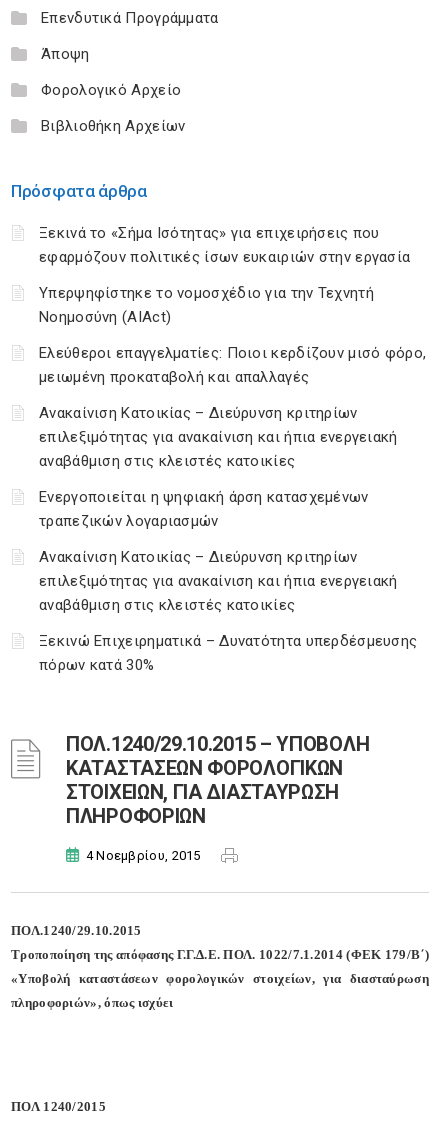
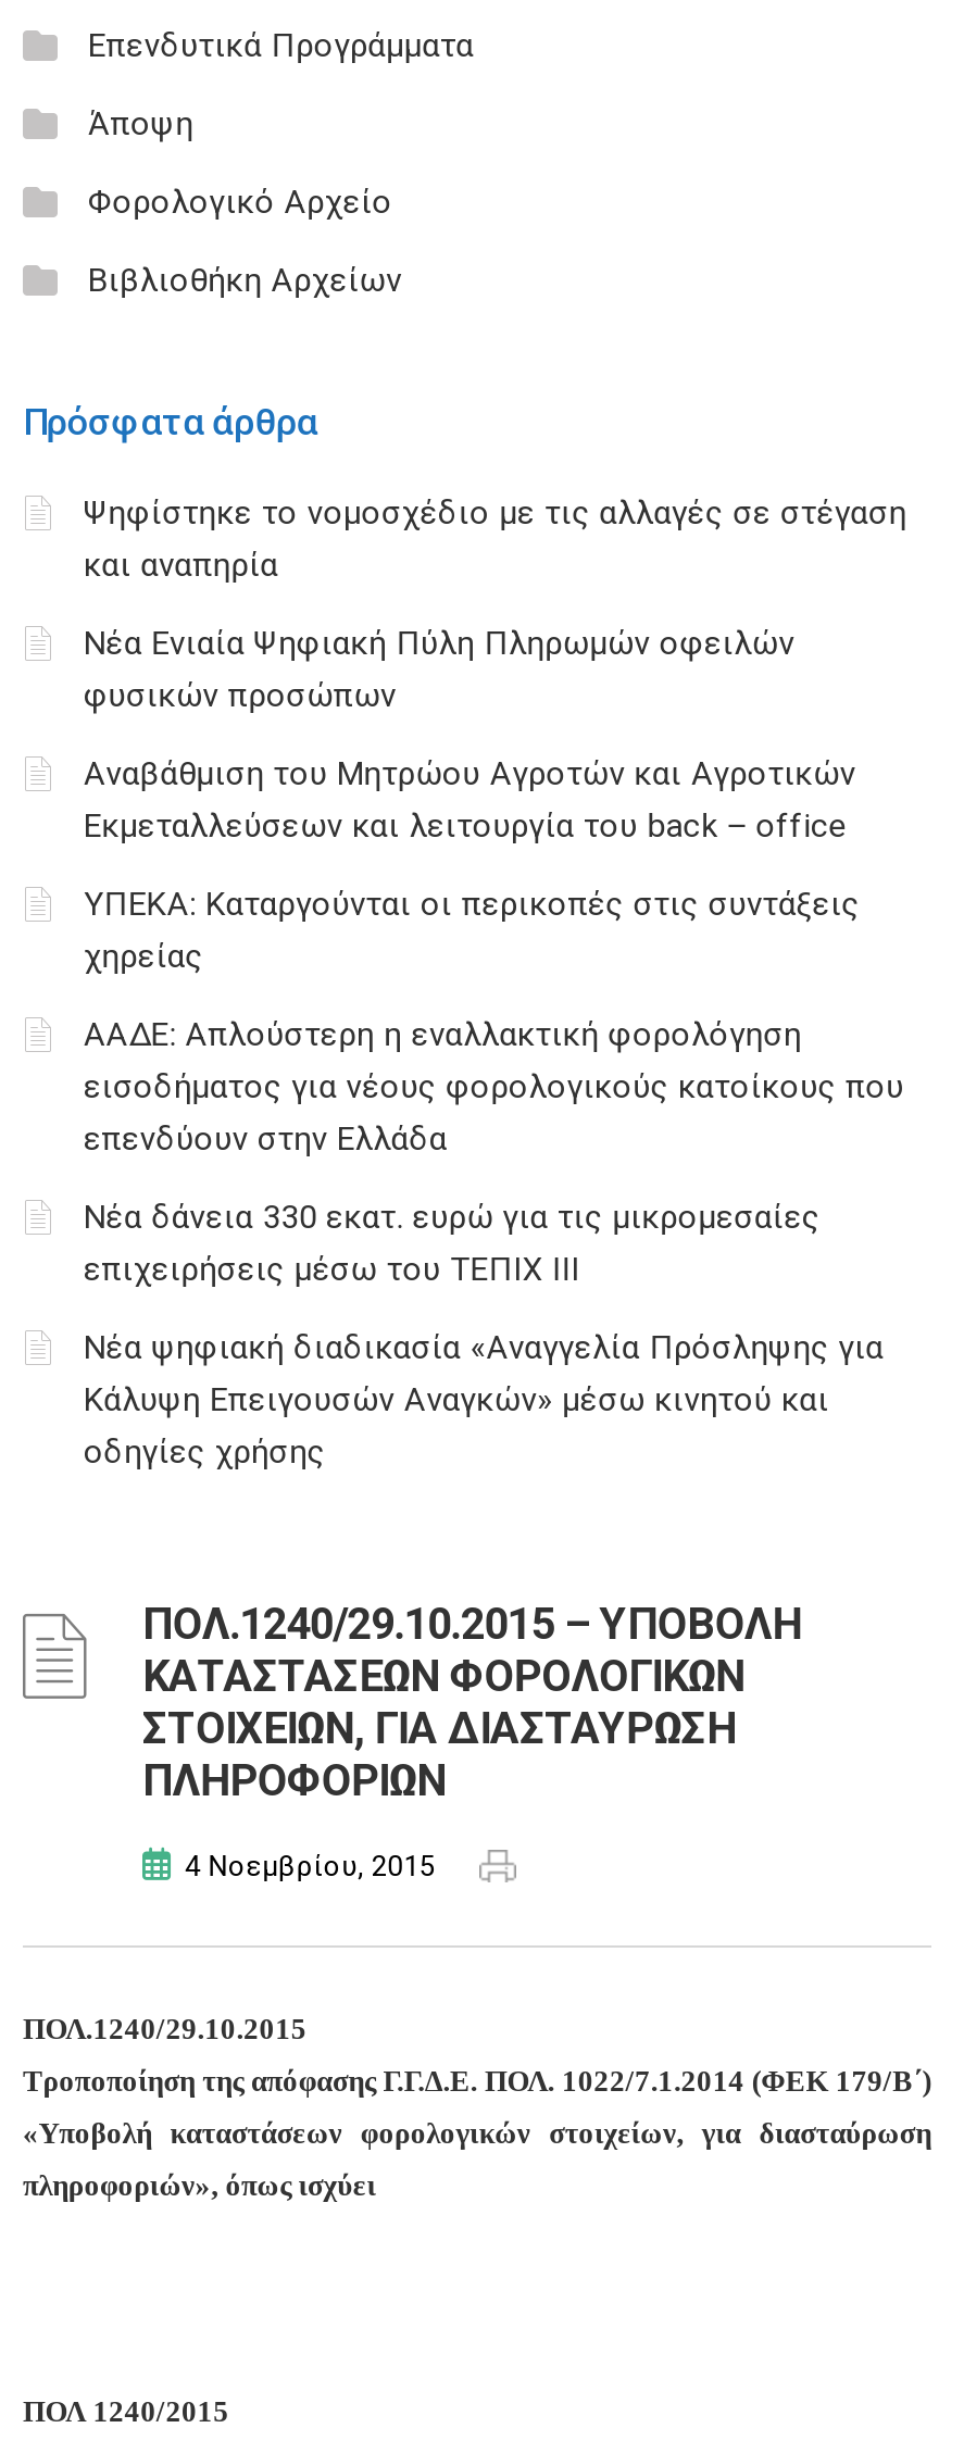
- Ξεκινά το «Σήμα Ισότητας» για επιχειρήσεις που
- εφαρμόζουν πολιτικές ίσων ευκαιριών στην εργασία
+ Ψηφίστηκε το νομοσχέδιο με τις αλλαγές σε στέγαση
+ και αναπηρία

- Υπερψηφίστηκε το νομοσχέδιο για την Τεχνητή
- Νοημοσύνη (AIAct)
+ Νέα Ενιαία Ψηφιακή Πύλη Πληρωμών οφειλών
+ φυσικών προσώπων

- Ελεύθεροι επαγγελματίες: Ποιοι κερδίζουν μισό φόρο,
- μειωμένη προκαταβολή και απαλλαγές
+ Αναβάθμιση του Μητρώου Αγροτών και Αγροτικών
+ Εκμεταλλεύσεων και λειτουργία του back – office

- Ανακαίνιση Κατοικίας – Διεύρυνση κριτηρίων
- επιλεξιμότητας για ανακαίνιση και ήπια ενεργειακή
- αναβάθμιση στις κλειστές κατοικίες
+ ΥΠΕΚΑ: Καταργούνται οι περικοπές στις συντάξεις
+ χηρείας

- Ενεργοποιείται η ψηφιακή άρση κατασχεμένων
- τραπεζικών λογαριασμών
+ ΑΑΔΕ: Απλούστερη η εναλλακτική φορολόγηση
+ εισοδήματος για νέους φορολογικούς κατοίκους που
+ επενδύουν στην Ελλάδα

- Ανακαίνιση Κατοικίας – Διεύρυνση κριτηρίων
- επιλεξιμότητας για ανακαίνιση και ήπια ενεργειακή
- αναβάθμιση στις κλειστές κατοικίες
+ Νέα δάνεια 330 εκατ. ευρώ για τις μικρομεσαίες
+ επιχειρήσεις μέσω του ΤΕΠΙΧ ΙΙΙ

- Ξεκινώ Επιχειρηματικά – Δυνατότητα υπερδέσμευσης
- πόρων κατά 30%
+ Νέα ψηφιακή διαδικασία «Αναγγελία Πρόσληψης για
+ Κάλυψη Επειγουσών Αναγκών» μέσω κινητού και
+ οδηγίες χρήσης
